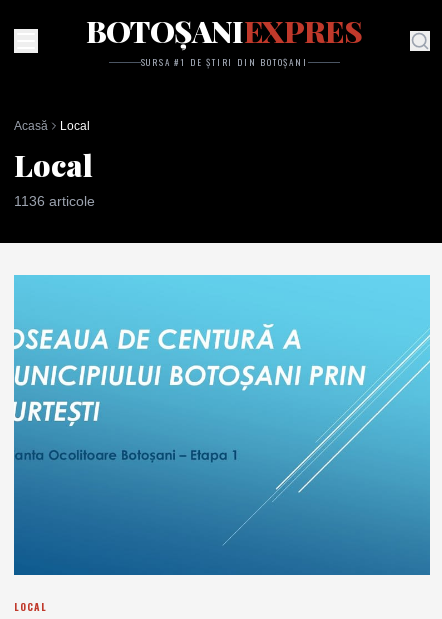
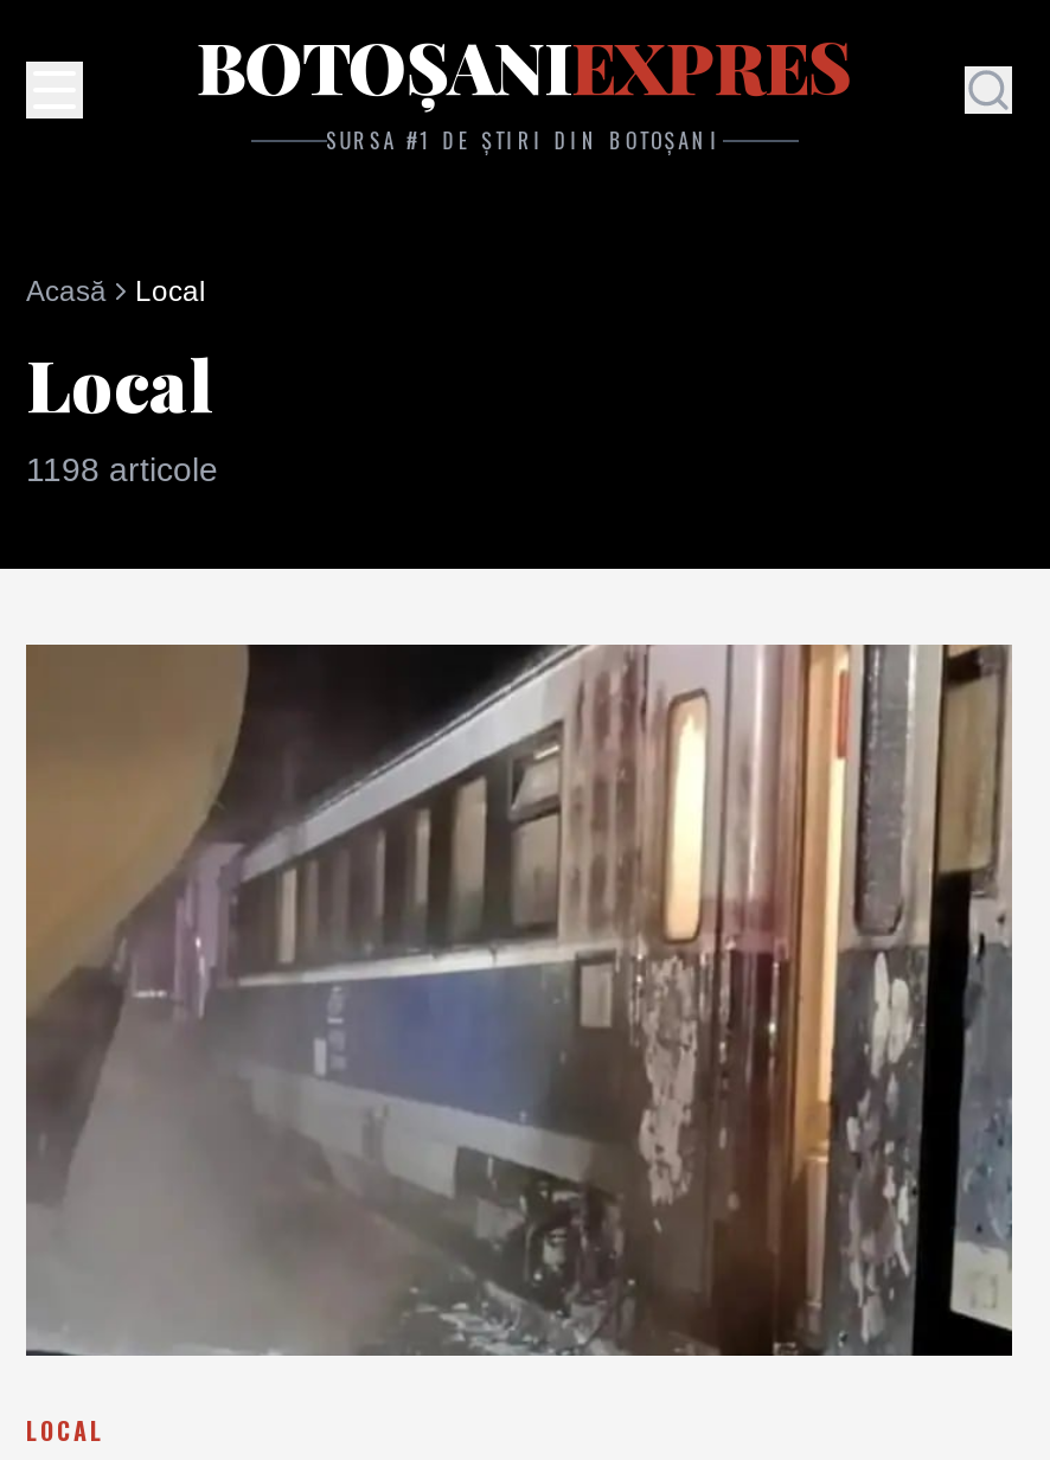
- 1136 articole
+ 1198 articole

- [image]
+ [image]
